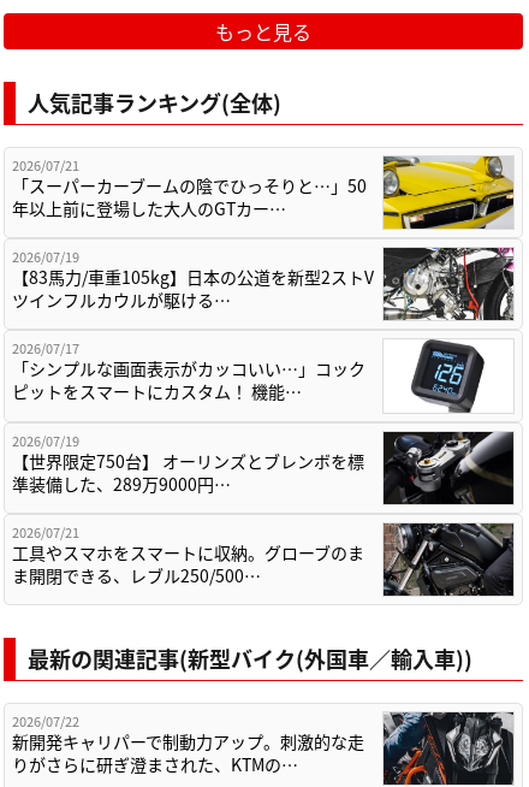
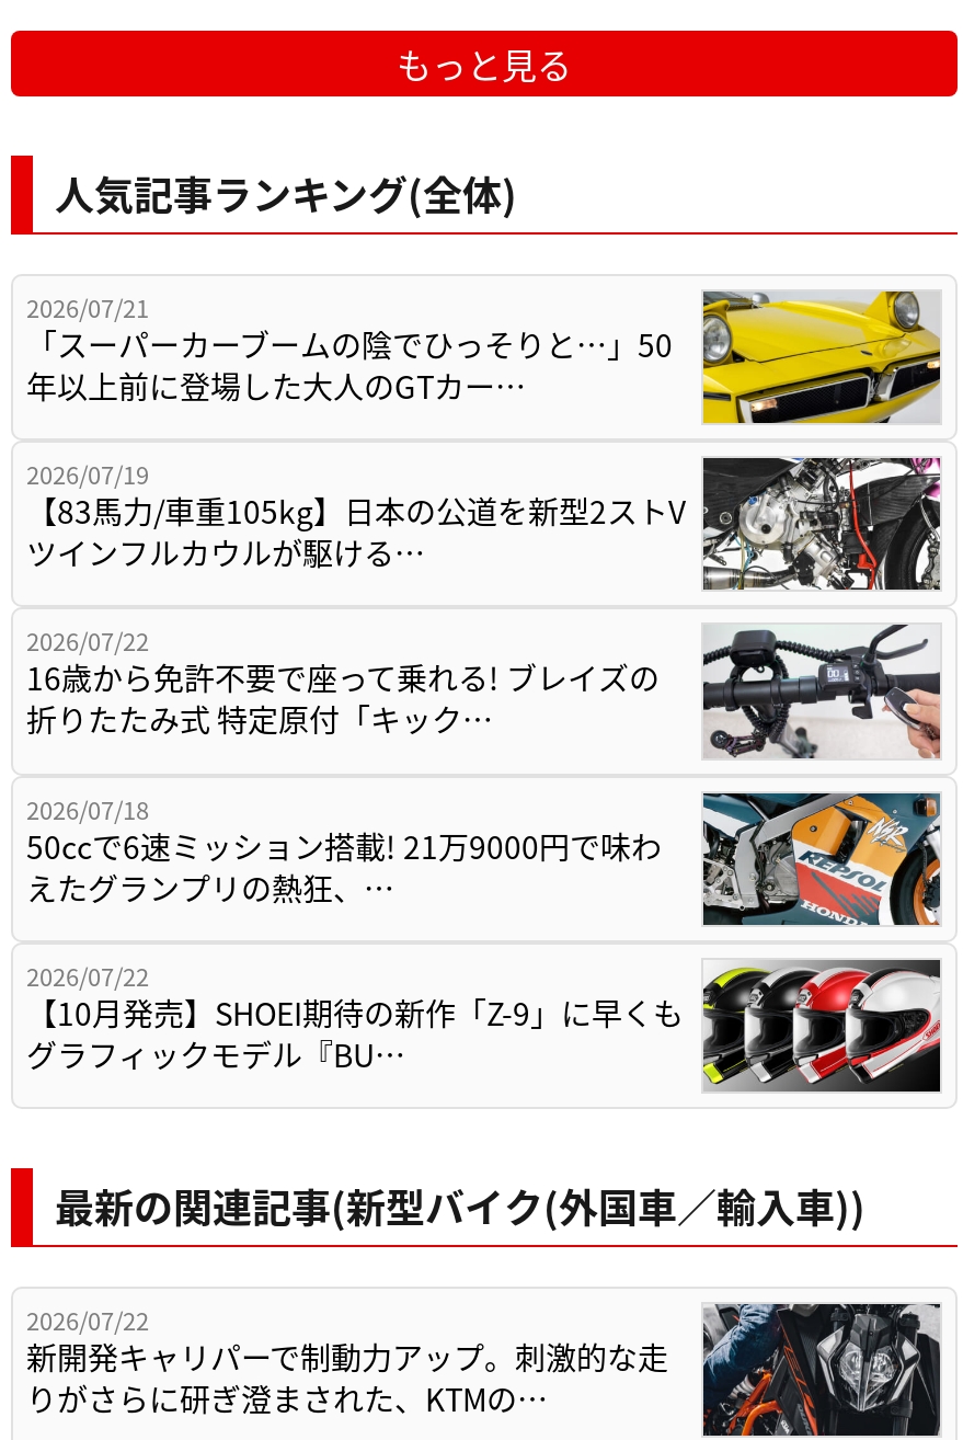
- [image]
- 2026/07/17
- 「シンプルな画面表示がカッコいい…」コック
- ピットをスマートにカスタム！ 機能…
+ [image]
+ 2026/07/22
+ 16歳から免許不要で座って乗れる! ブレイズの
+ 折りたたみ式 特定原付「キック…

- [image]
- 2026/07/19
- 【世界限定750台】 オーリンズとブレンボを標
- 準装備した、289万9000円…
+ [image]
+ 2026/07/18
+ 50ccで6速ミッション搭載! 21万9000円で味わ
+ えたグランプリの熱狂、…

- [image]
- 2026/07/21
- 工具やスマホをスマートに収納。グローブのま
- ま開閉できる、レブル250/500…
+ [image]
+ 2026/07/22
+ 【10月発売】SHOEI期待の新作「Z-9」に早くも
+ グラフィックモデル『BU…
